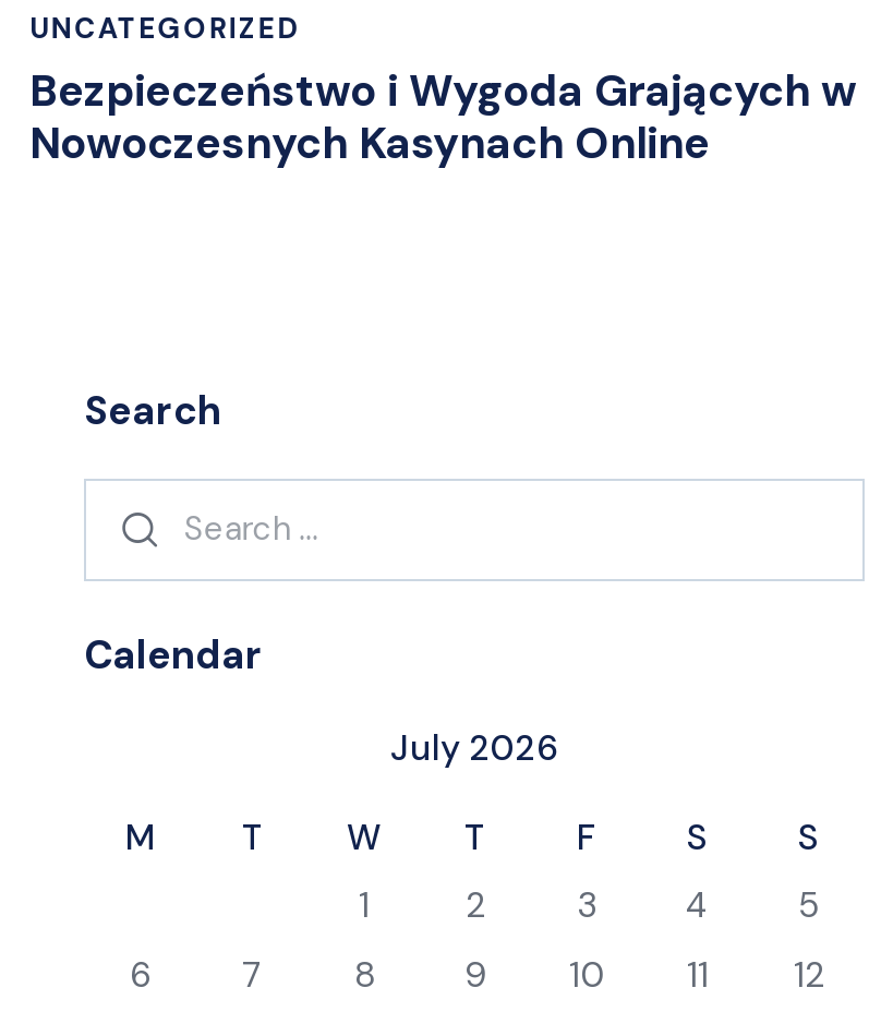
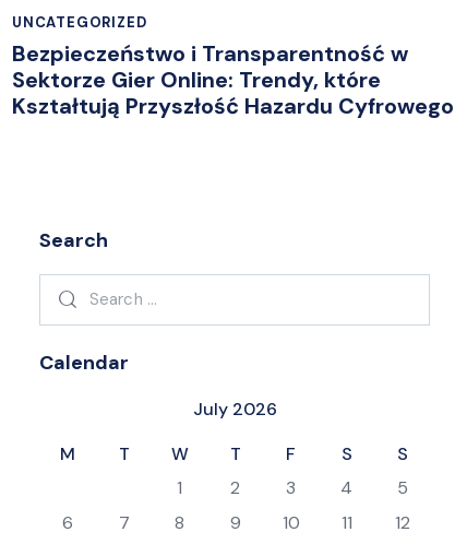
- Bezpieczeństwo i Wygoda Grających w
- Nowoczesnych Kasynach Online
+ Bezpieczeństwo i Transparentność w
+ Sektorze Gier Online: Trendy, które
+ Kształtują Przyszłość Hazardu Cyfrowego
